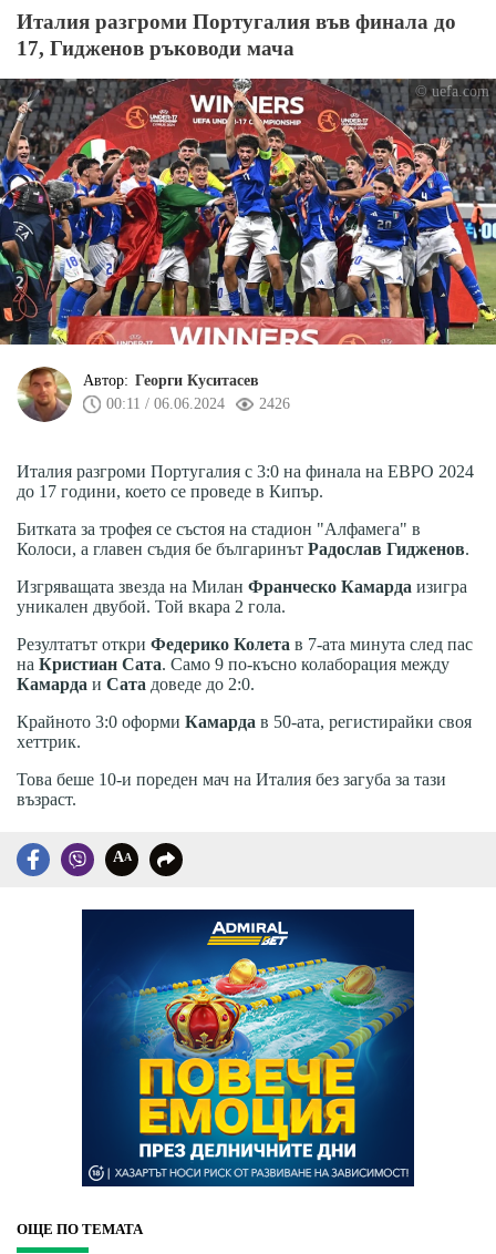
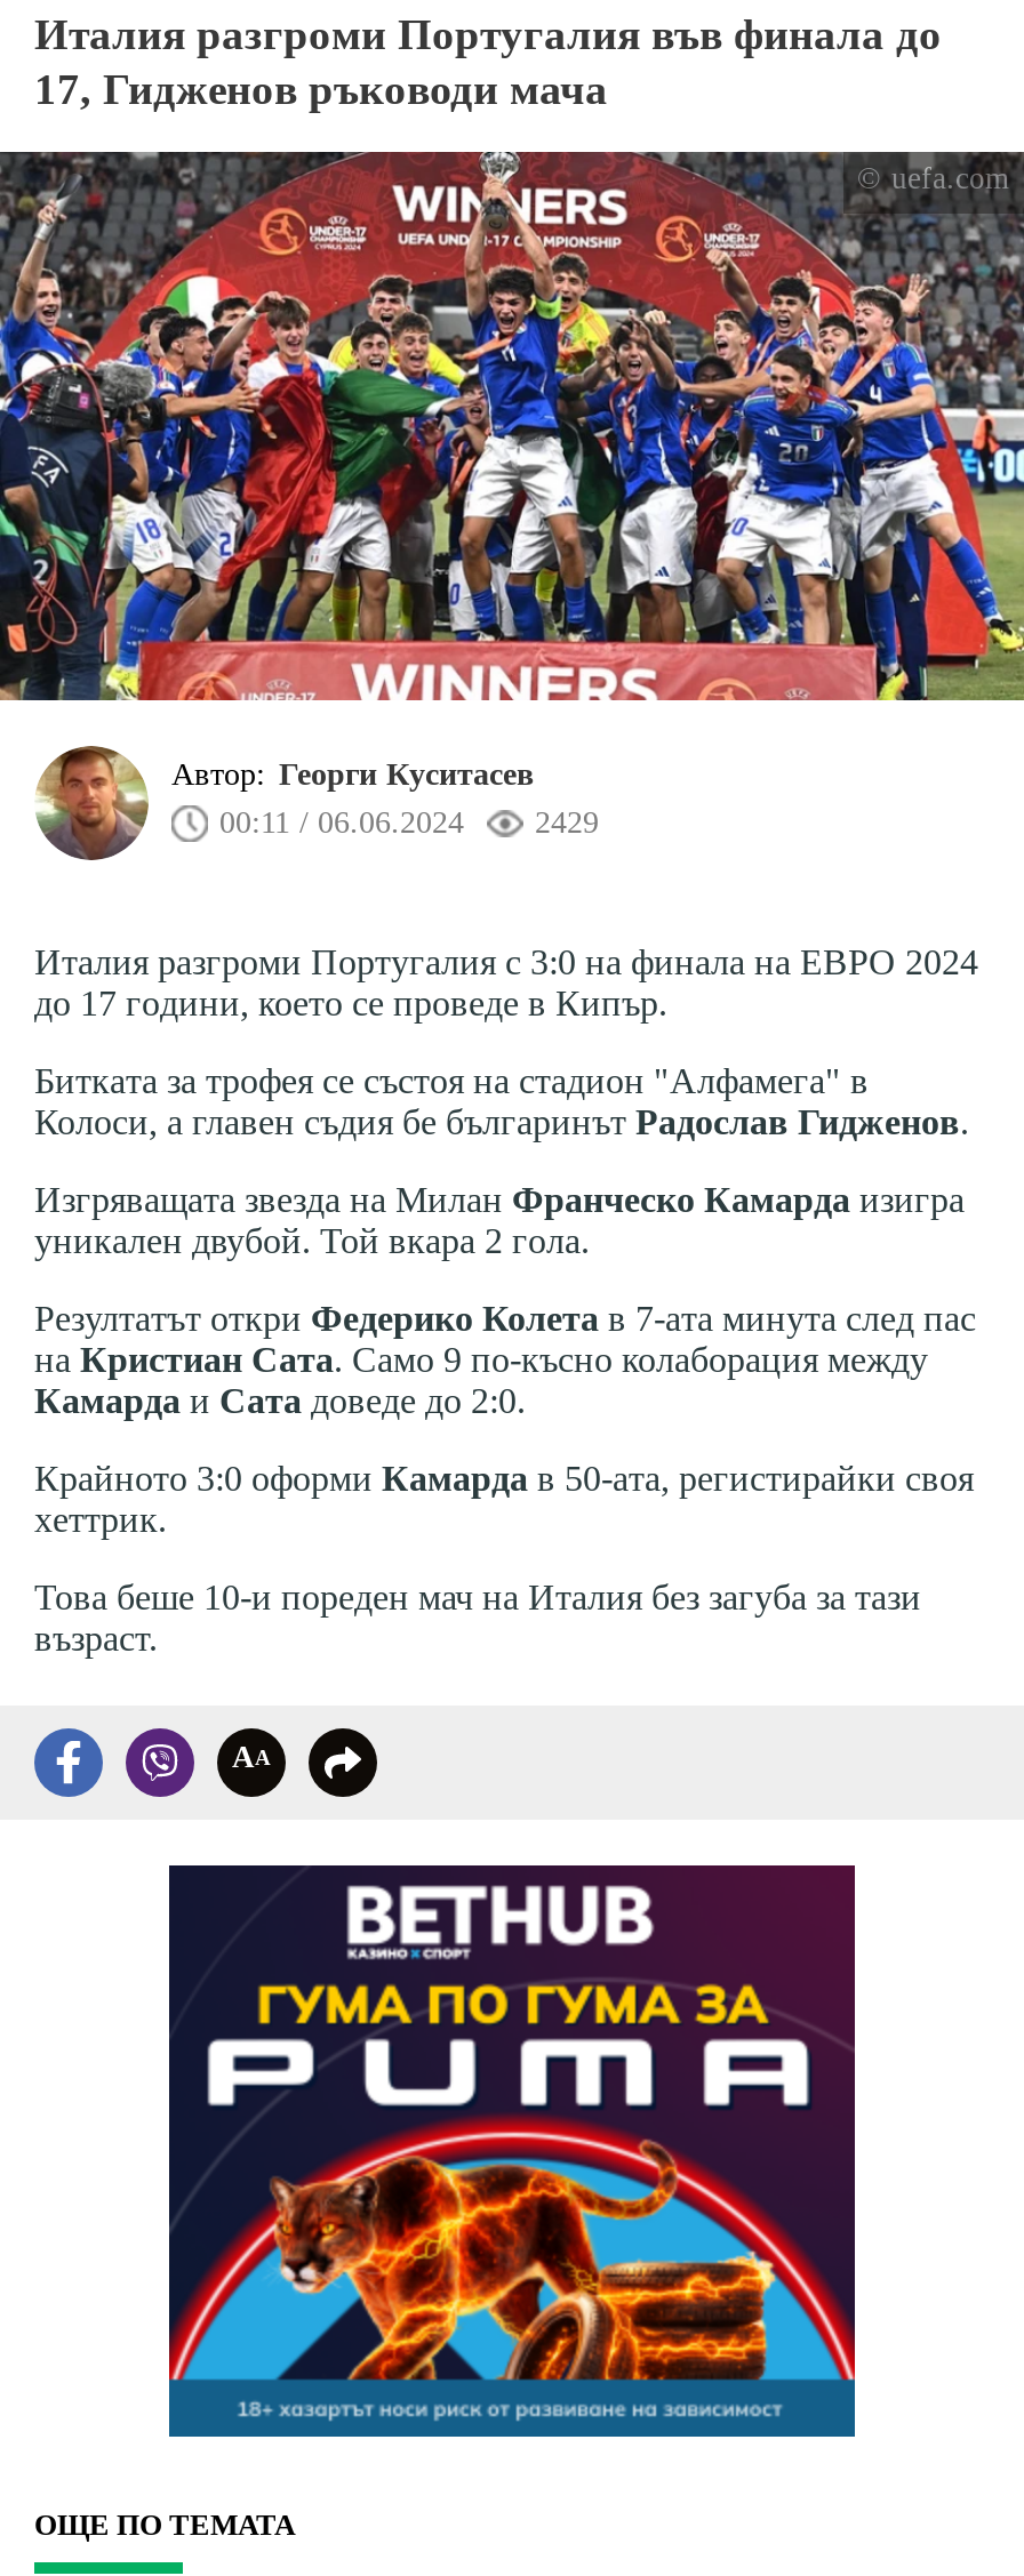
- 2426
+ 2429

- [image]
+ [image]
